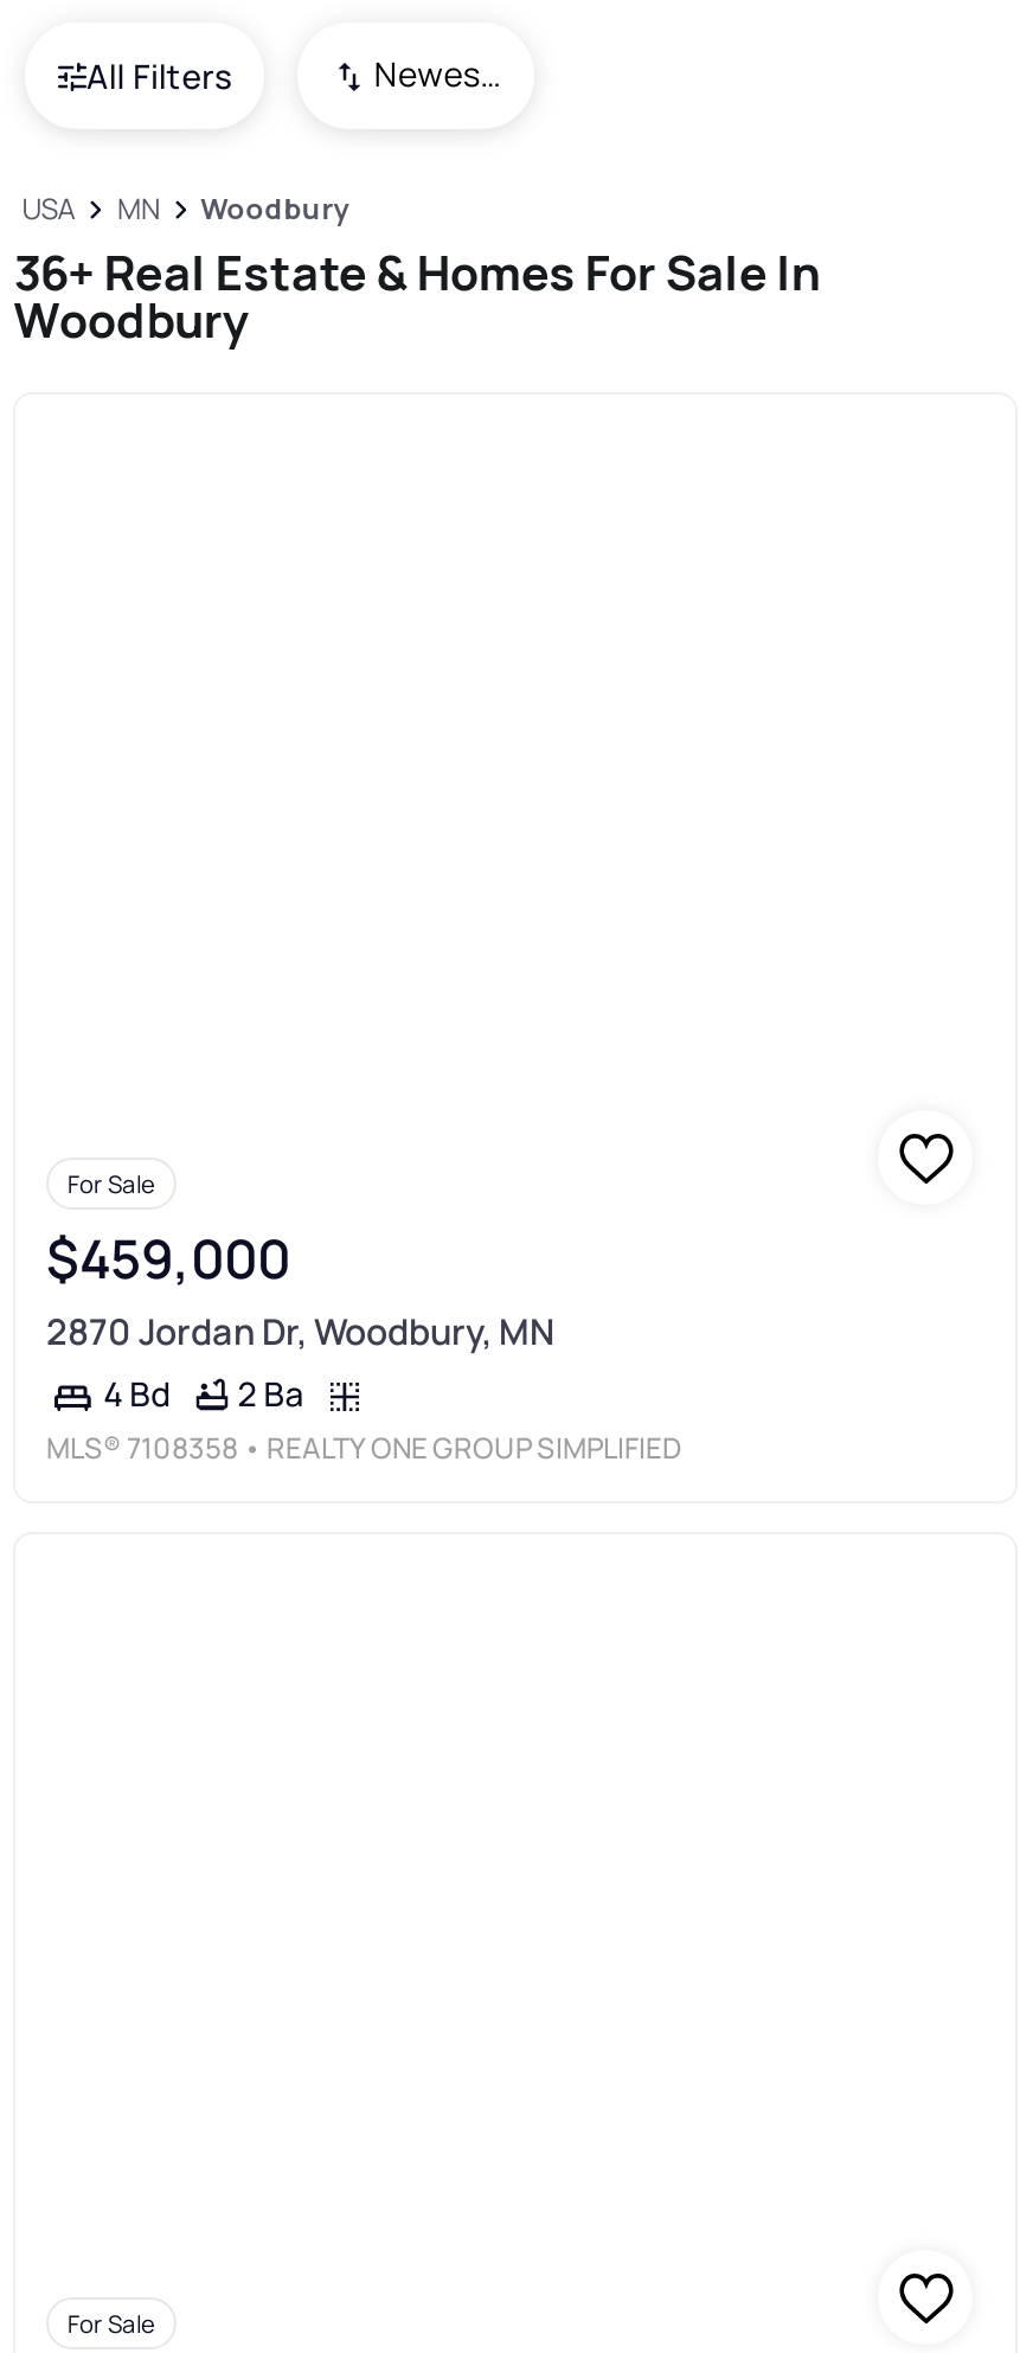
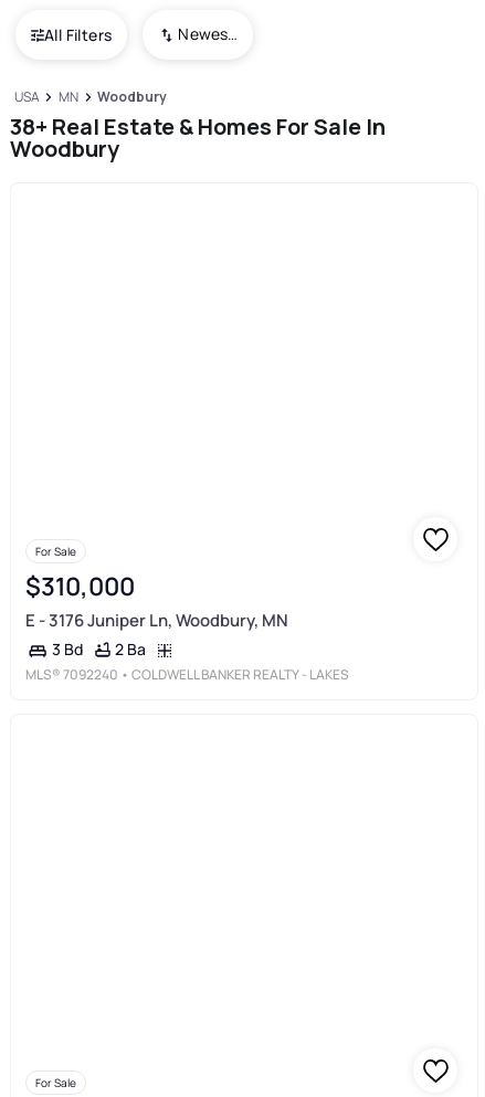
- 36+ Real Estate & Homes For Sale In
+ 38+ Real Estate & Homes For Sale In

- $459,000
- 2870 Jordan Dr, Woodbury, MN
- 4 Bd
+ $310,000
+ E - 3176 Juniper Ln, Woodbury, MN
+ 3 Bd

- MLS® 7108358 • REALTY ONE GROUP SIMPLIFIED
+ MLS® 7092240 • COLDWELL BANKER REALTY - LAKES
